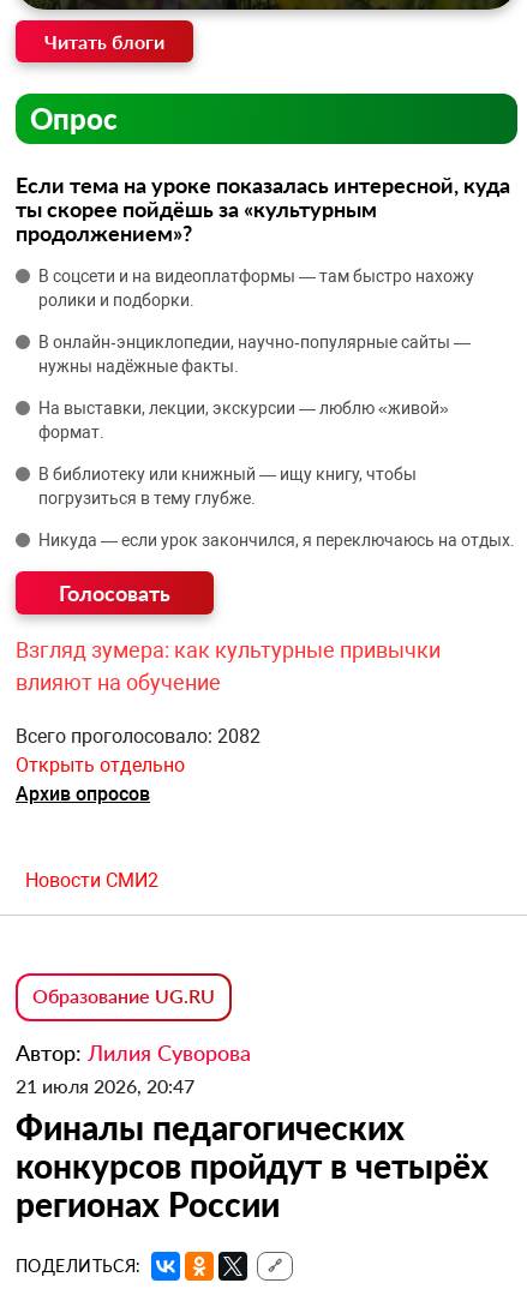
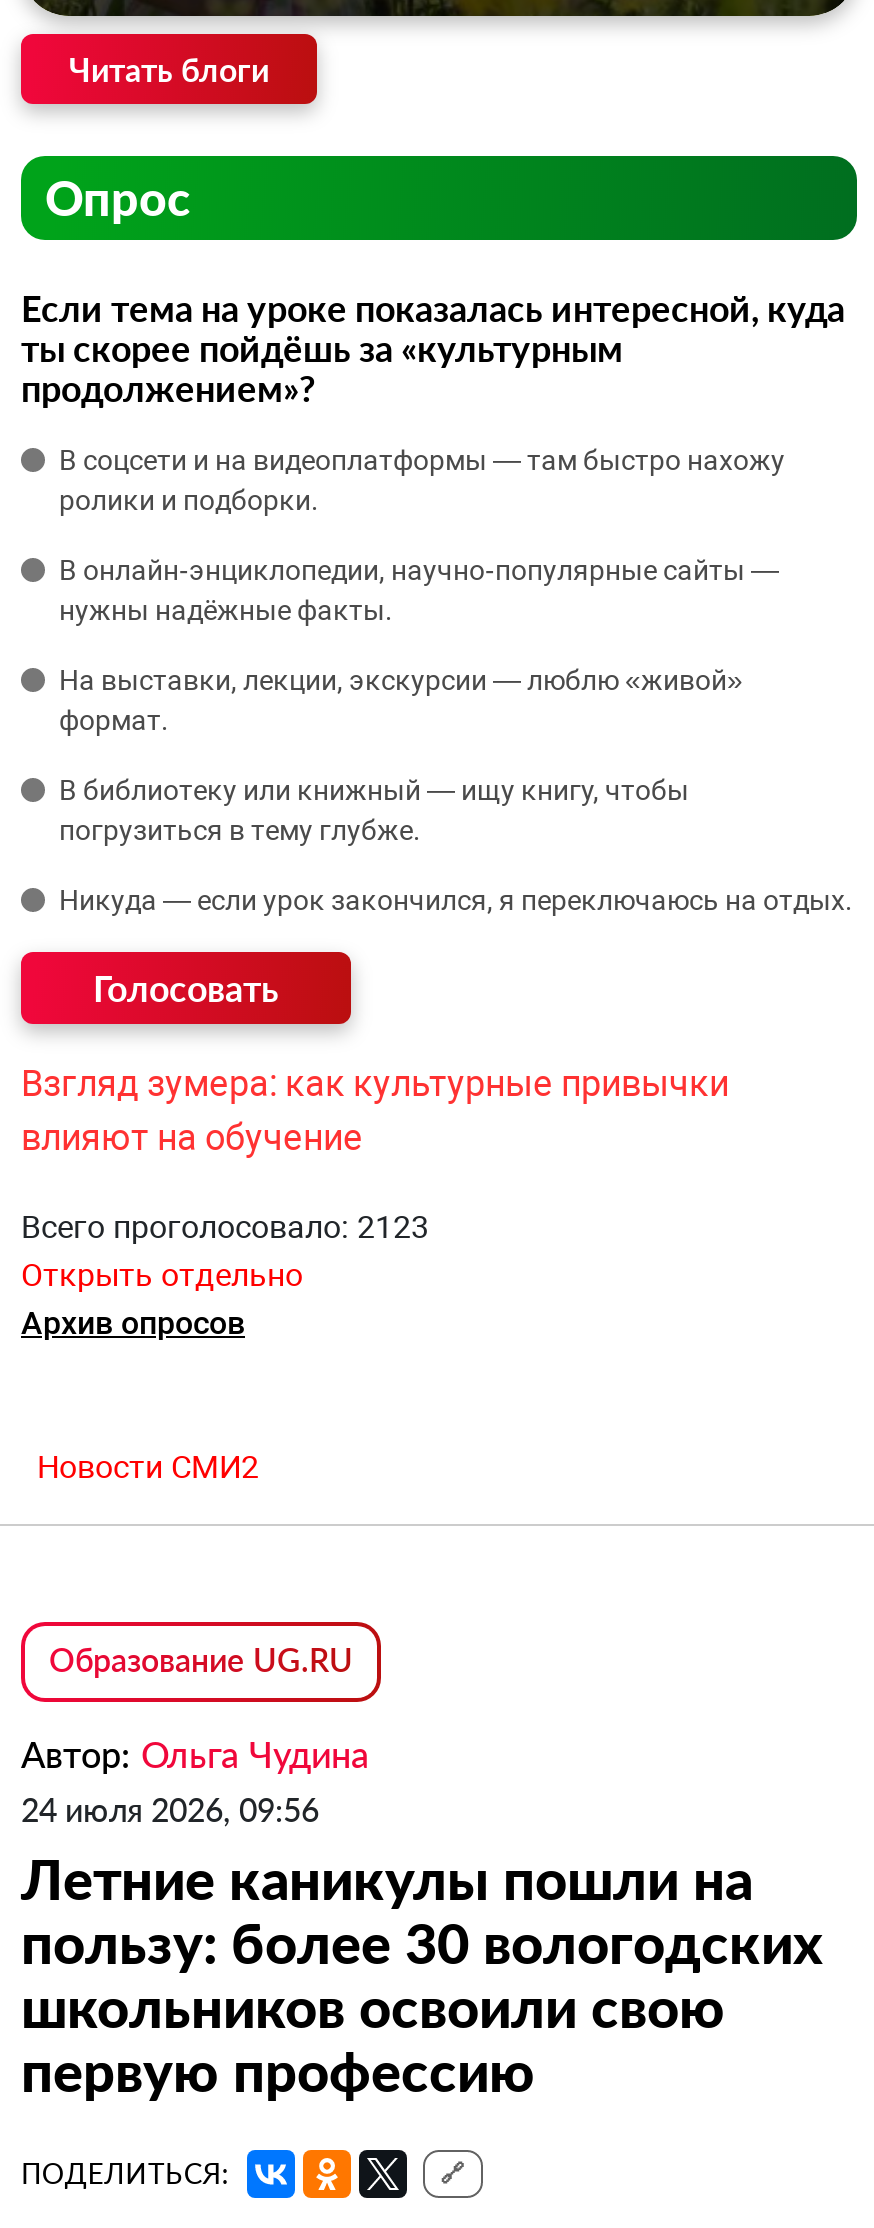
- Всего проголосовало: 2082
+ Всего проголосовало: 2123

- Автор: Лилия Суворова
- 21 июля 2026, 20:47
- Финалы педагогических
- конкурсов пройдут в четырёх
- регионах России
+ Автор: Ольга Чудина
+ 24 июля 2026, 09:56
+ Летние каникулы пошли на
+ пользу: более 30 вологодских
+ школьников освоили свою
+ первую профессию
